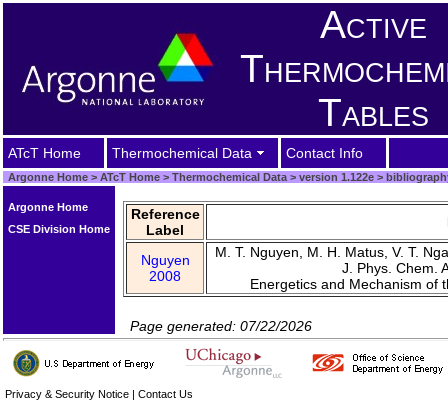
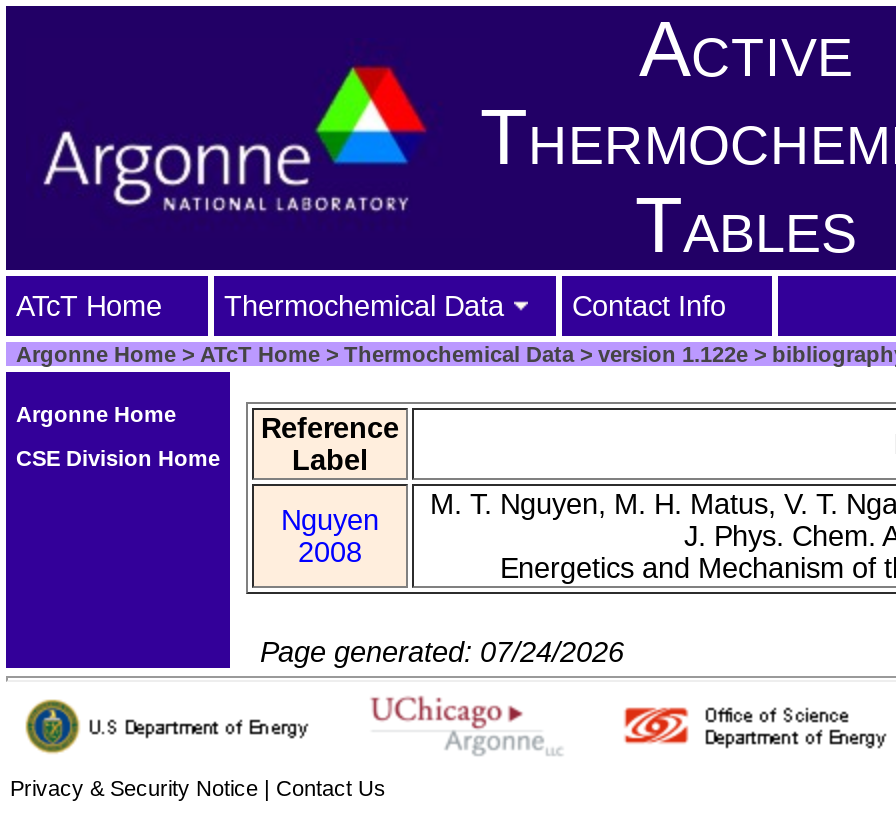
- Page generated: 07/22/2026
+ Page generated: 07/24/2026
